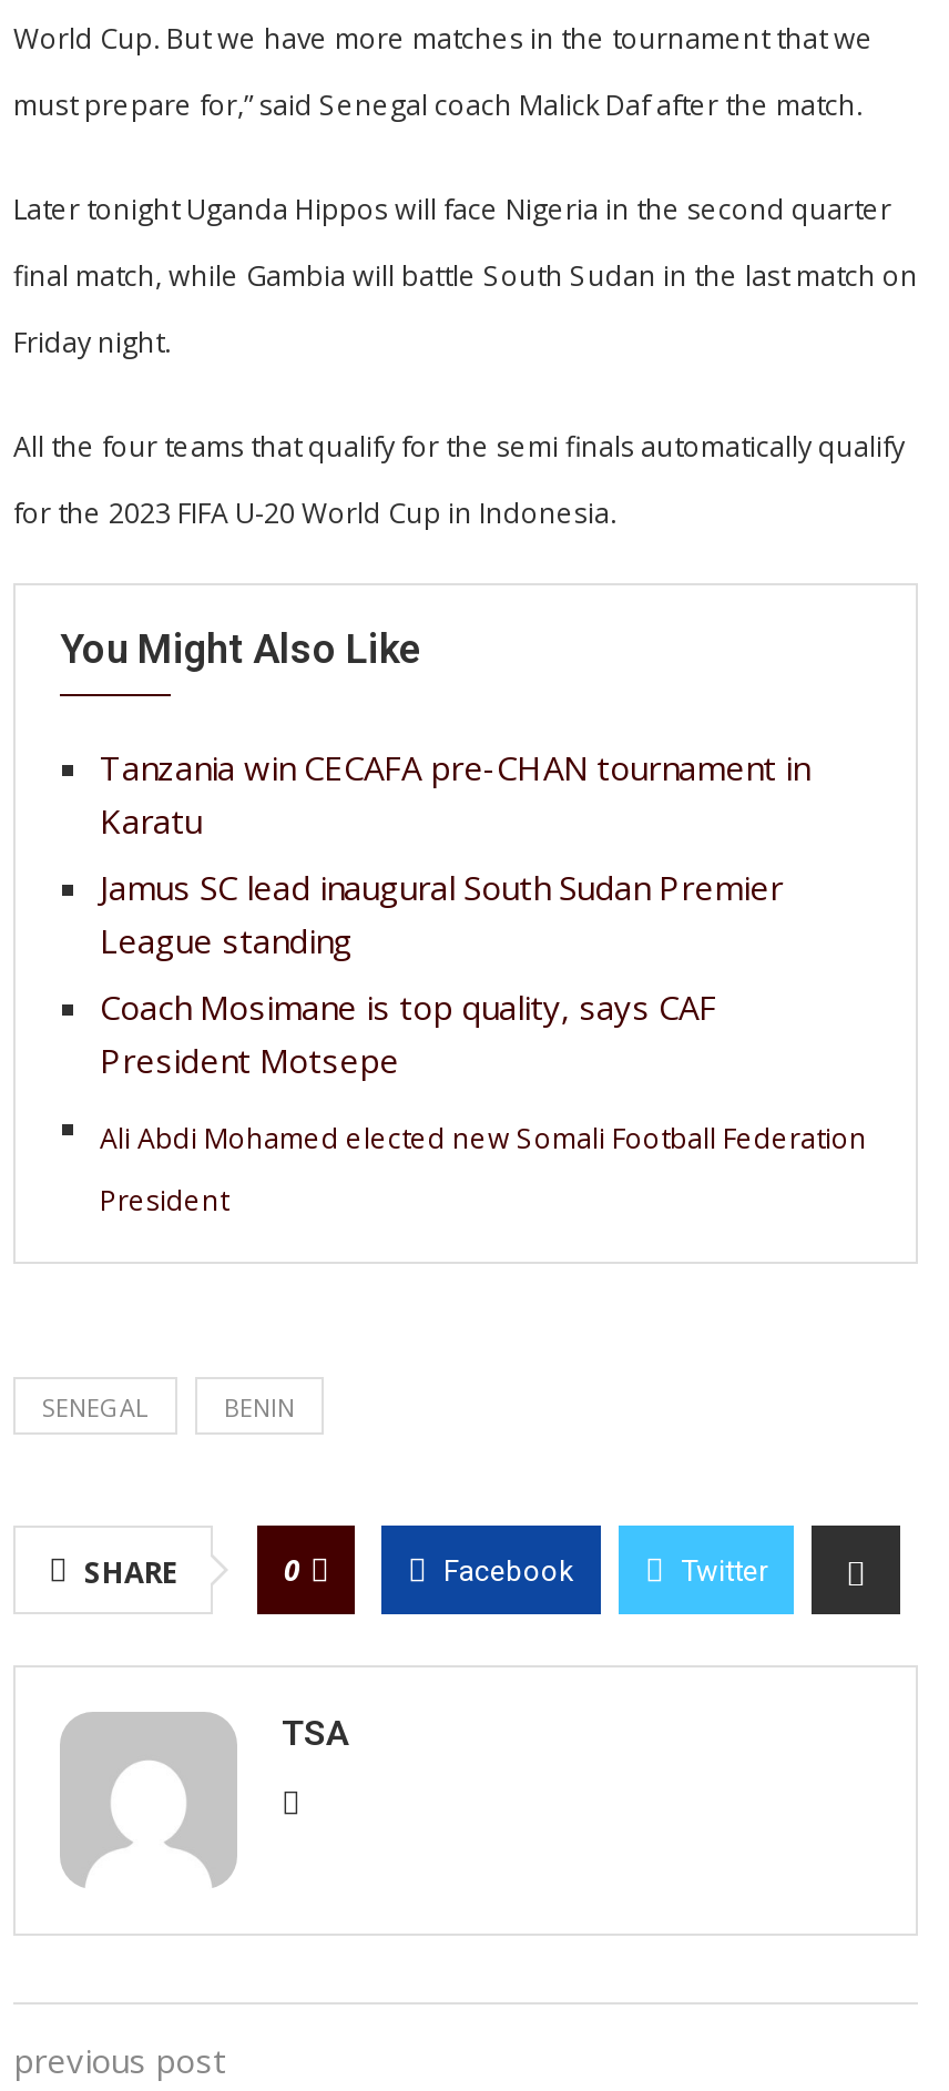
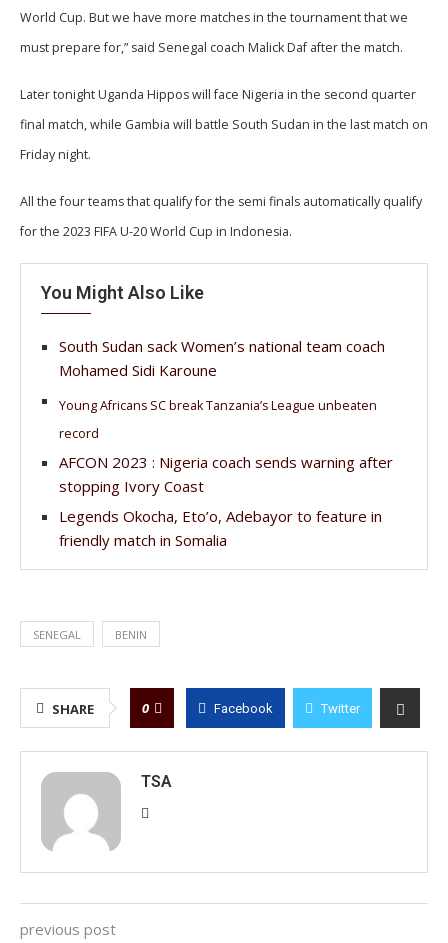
- Tanzania win CECAFA pre-CHAN tournament in
- Karatu
+ South Sudan sack Women’s national team coach
+ Mohamed Sidi Karoune

- Jamus SC lead inaugural South Sudan Premier
- League standing
+ Young Africans SC break Tanzania’s League unbeaten

- Coach Mosimane is top quality, says CAF
- President Motsepe
+ record

- Ali Abdi Mohamed elected new Somali Football Federation
+ AFCON 2023 : Nigeria coach sends warning after
+ stopping Ivory Coast

- President
+ Legends Okocha, Eto’o, Adebayor to feature in
+ friendly match in Somalia
